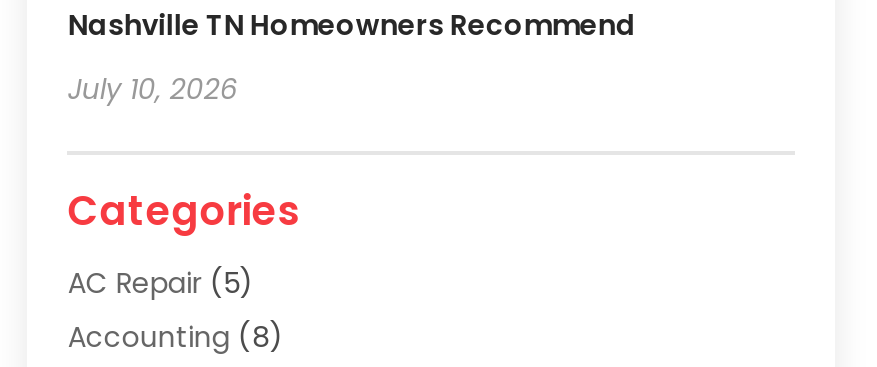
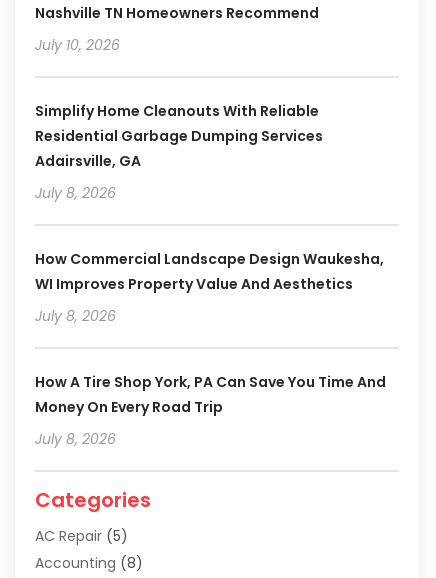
+ Simplify Home Cleanouts With Reliable
+ Residential Garbage Dumping Services
+ Adairsville, GA
+ July 8, 2026
+ How Commercial Landscape Design Waukesha,
+ WI Improves Property Value And Aesthetics
+ July 8, 2026
+ How A Tire Shop York, PA Can Save You Time And
+ Money On Every Road Trip
+ July 8, 2026
